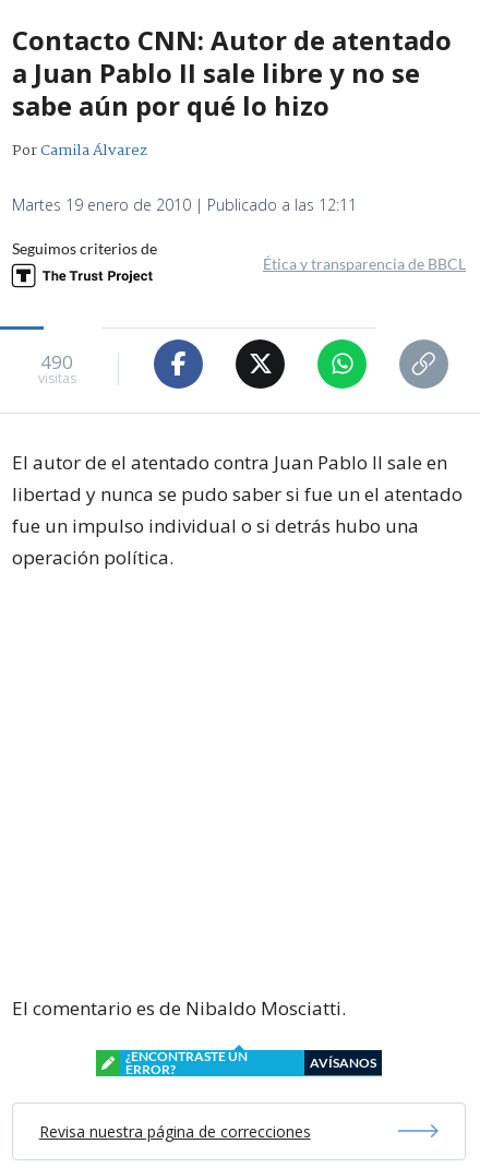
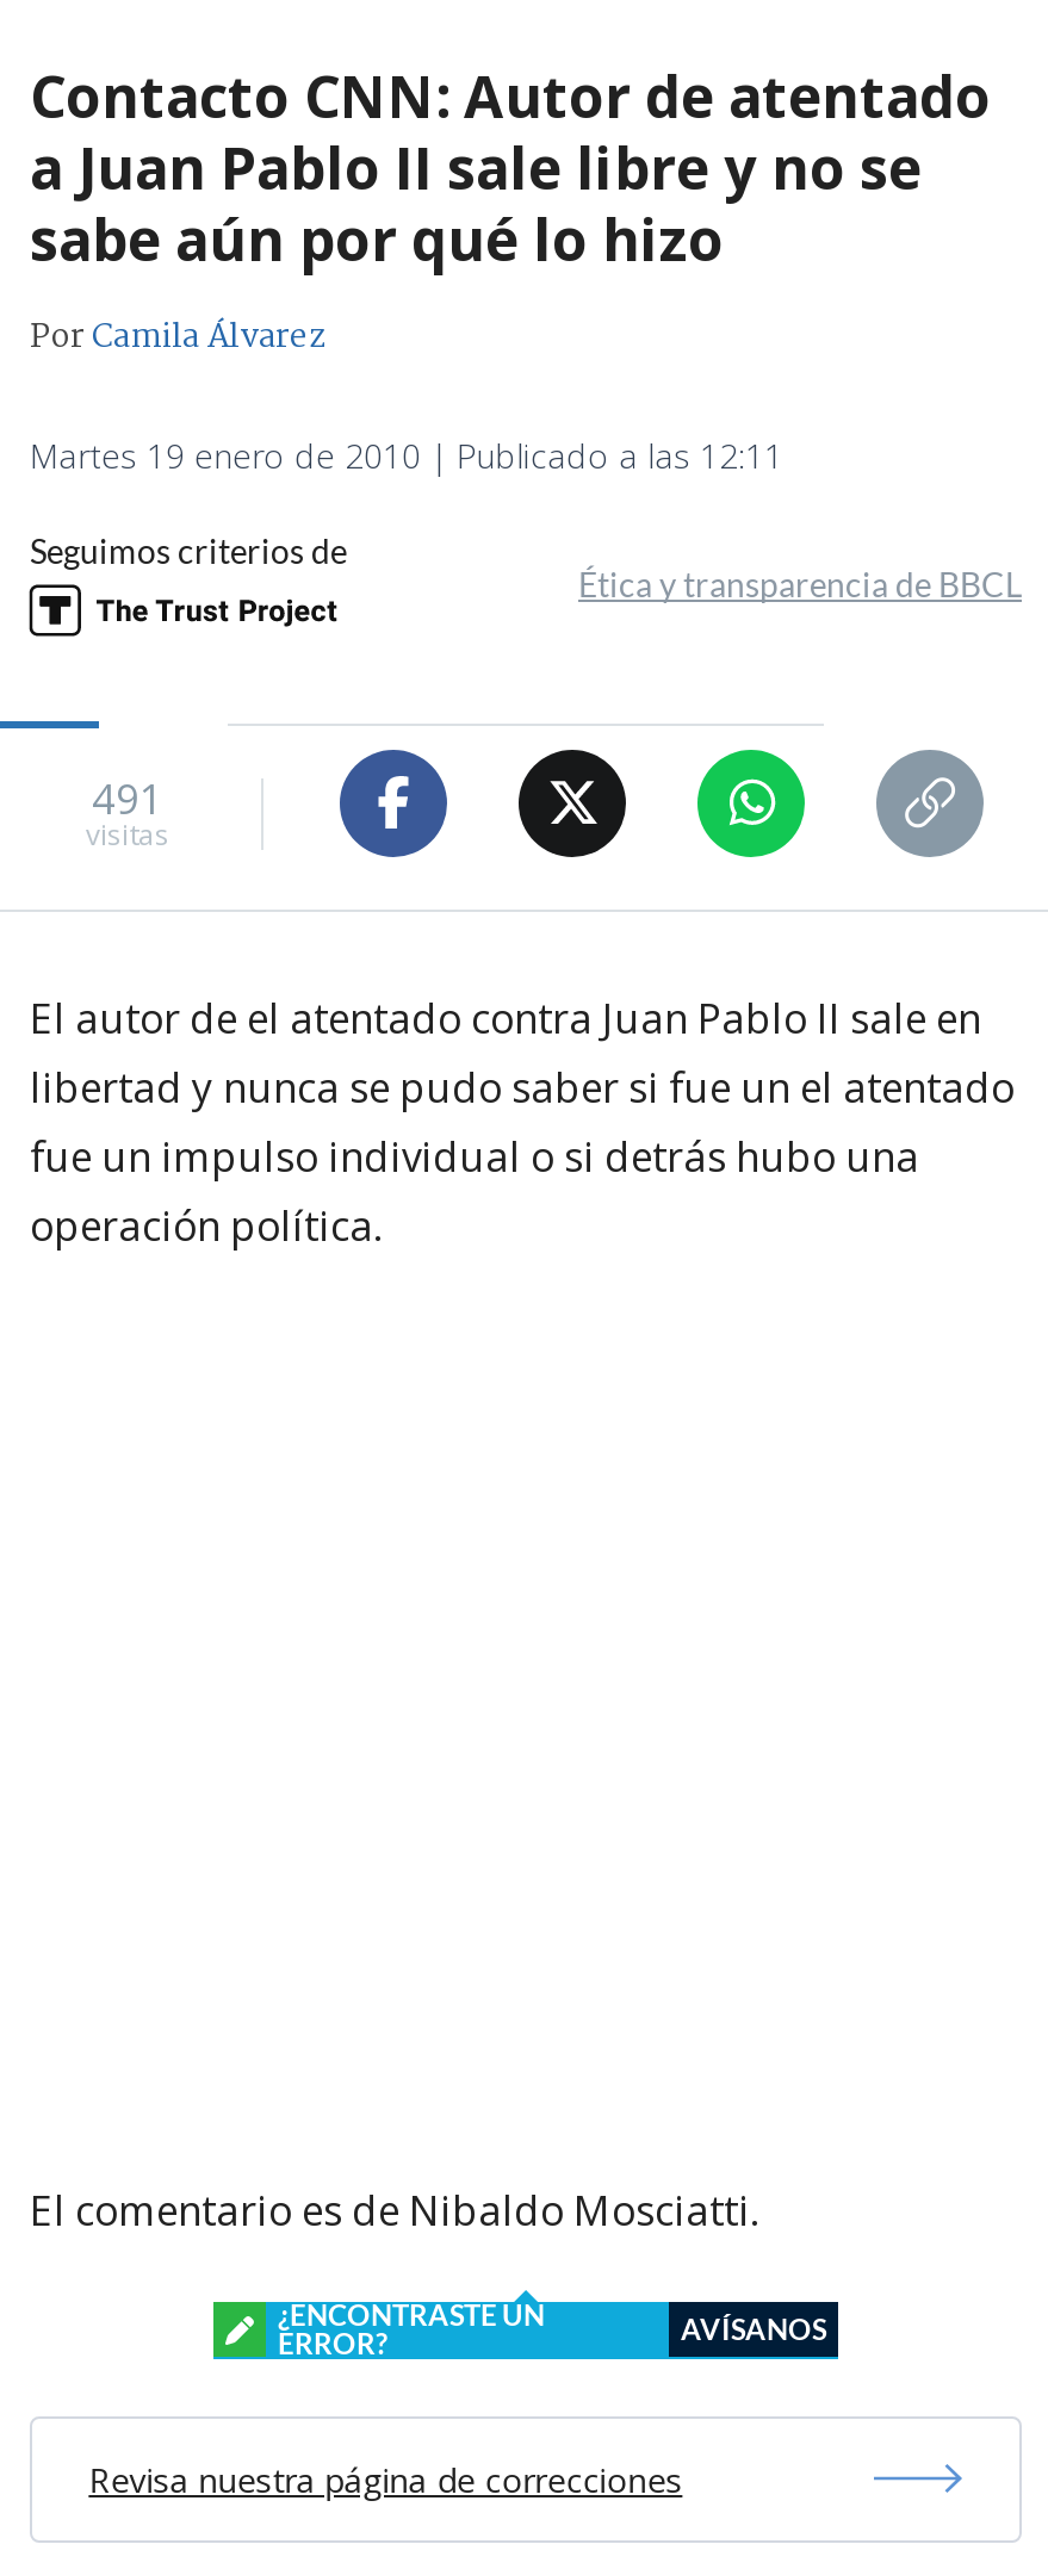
- 490
+ 491
